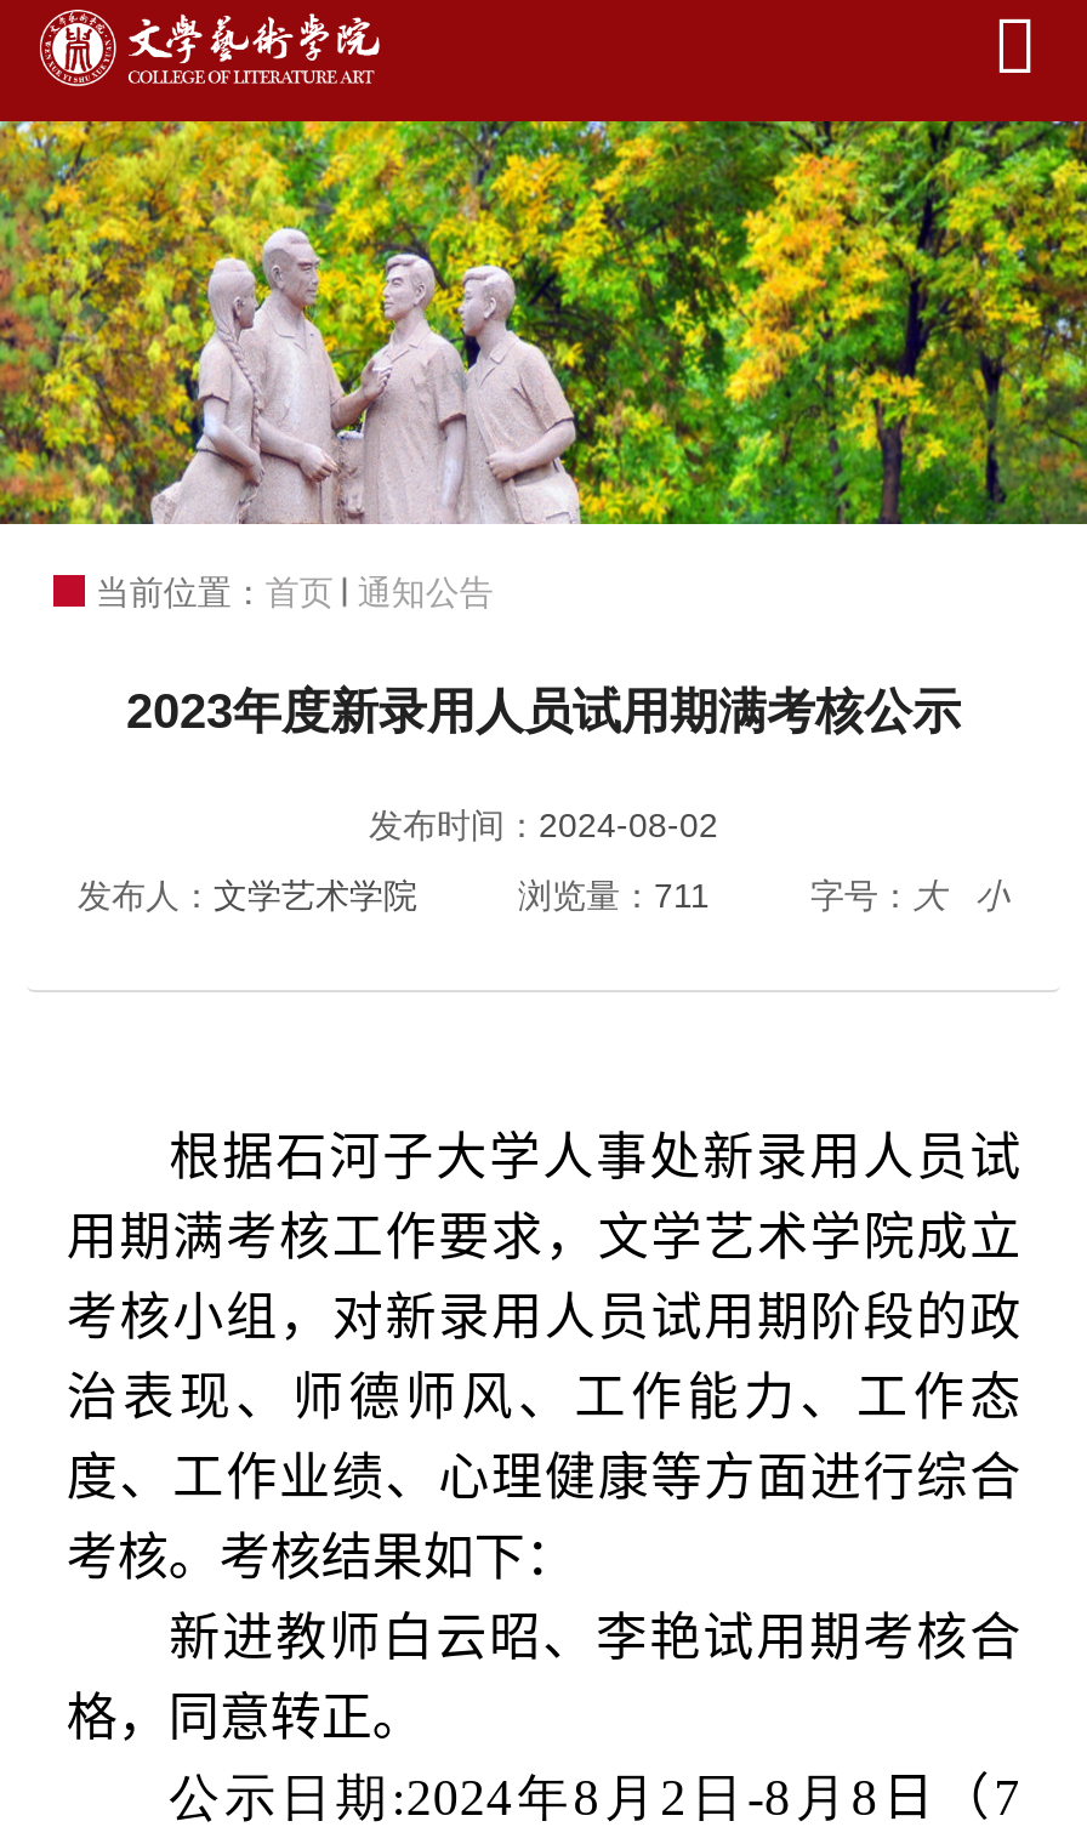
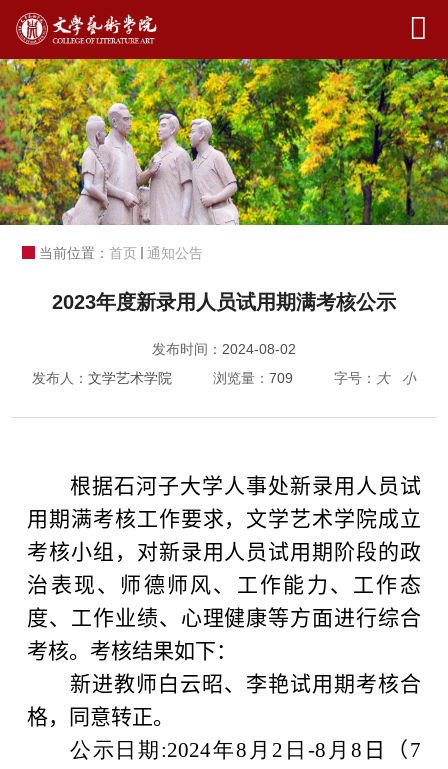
- 浏览量：711
+ 浏览量：709
